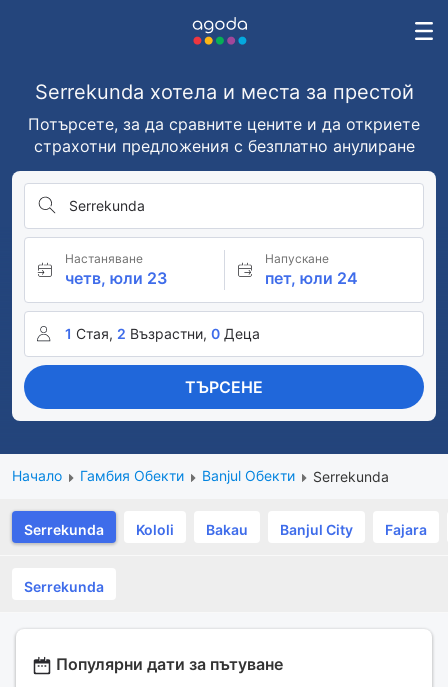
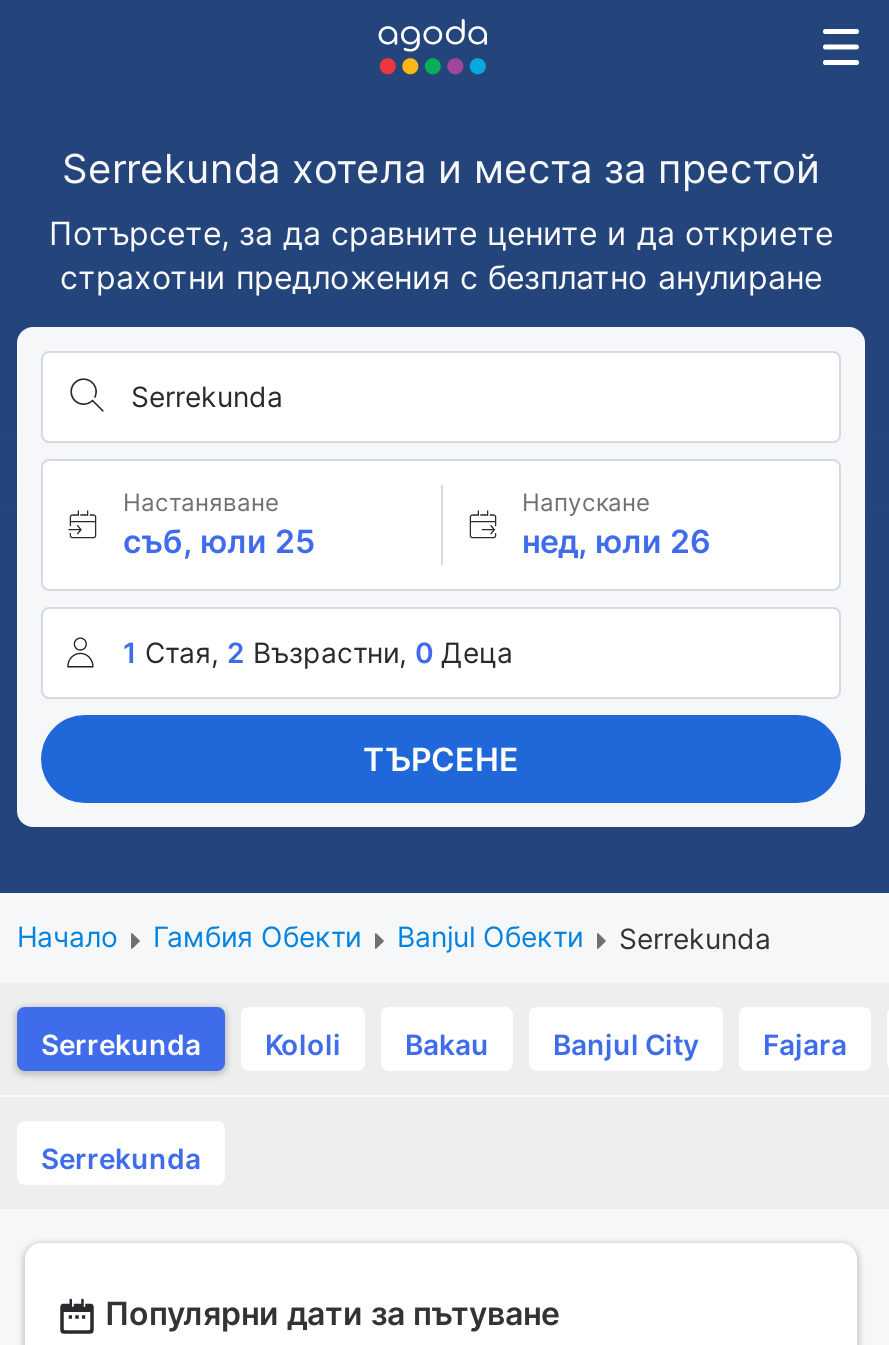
- четв, юли 23
+ съб, юли 25

- пет, юли 24
+ нед, юли 26
